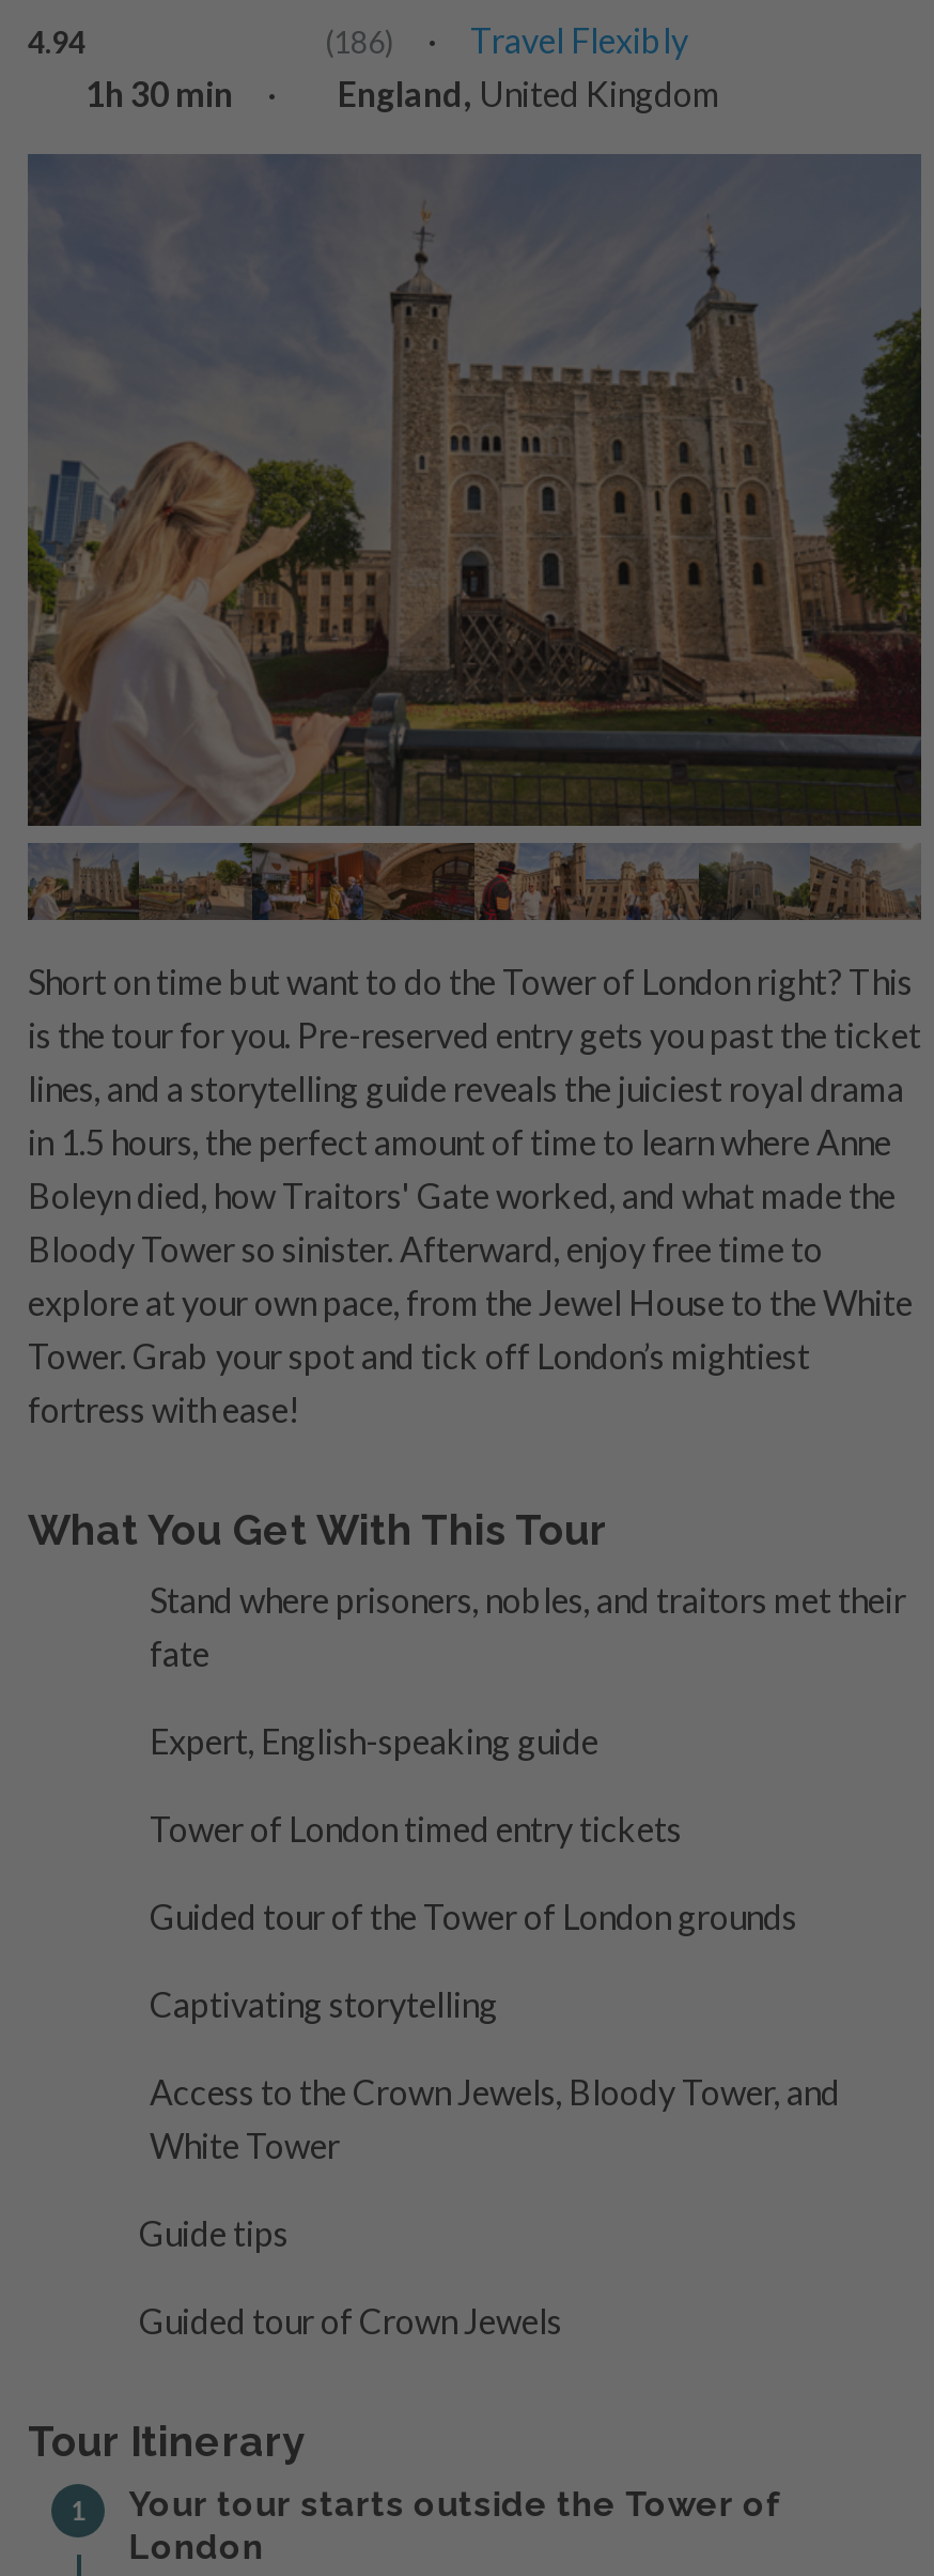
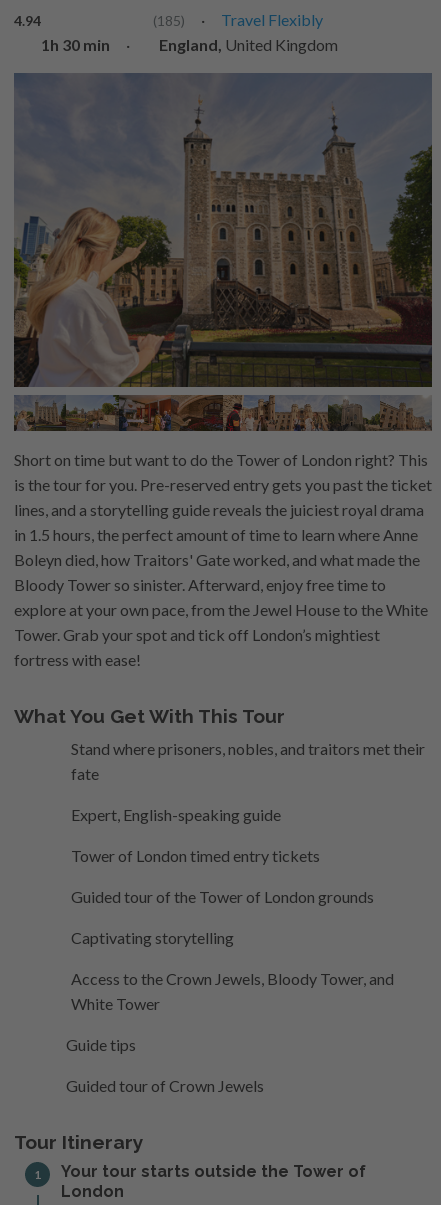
- (186)
+ (185)
